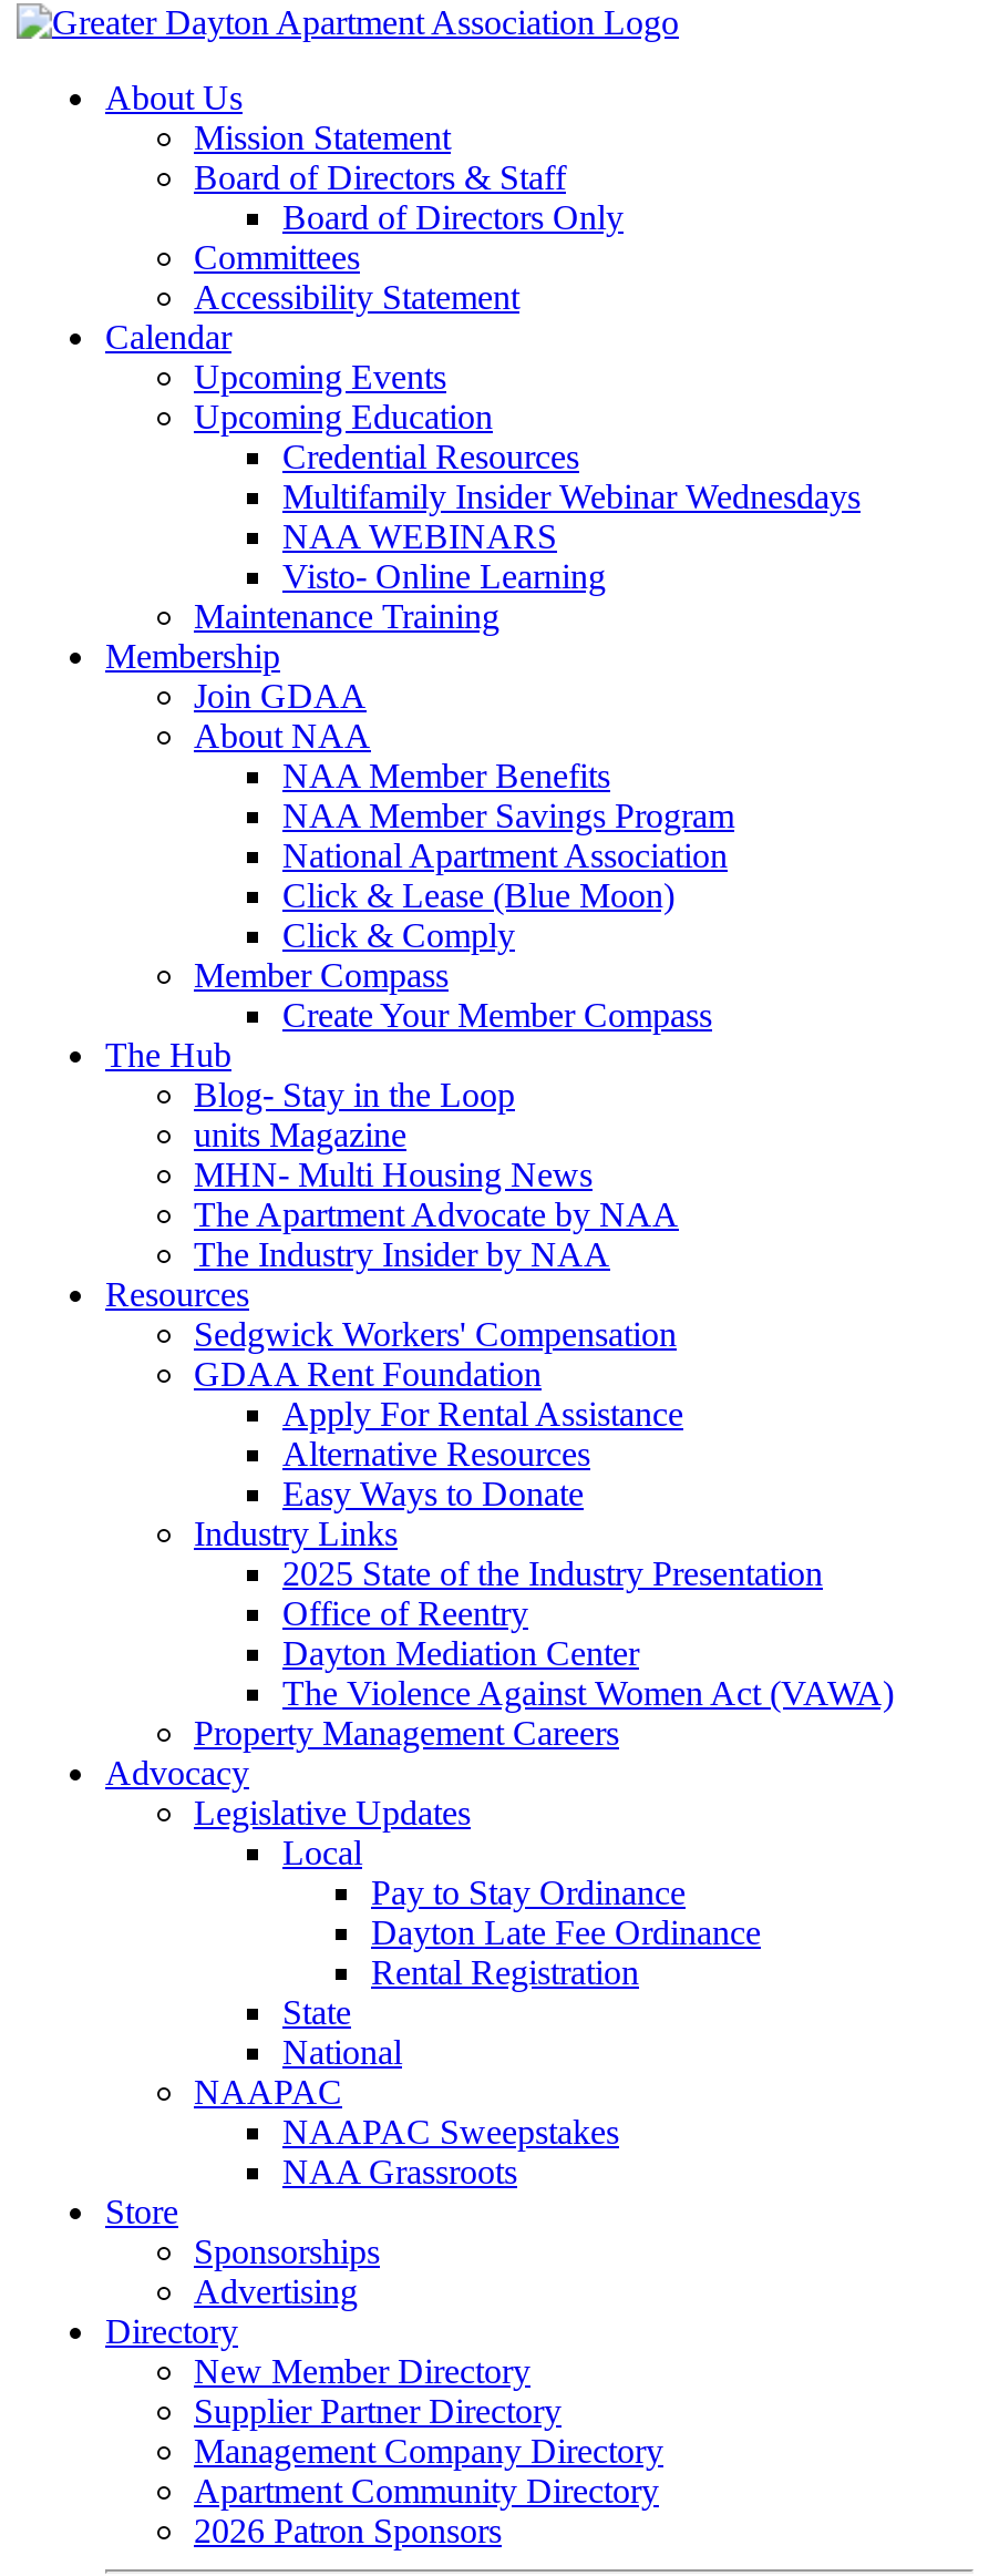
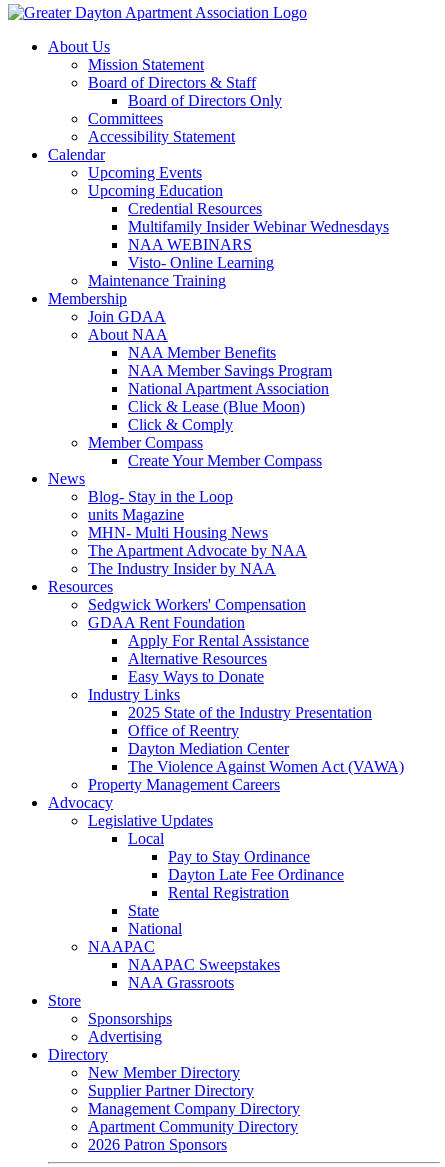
- The Hub
+ News
